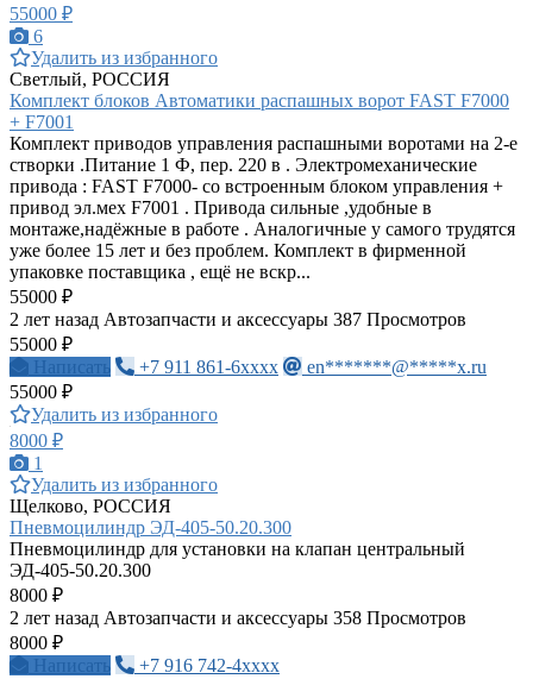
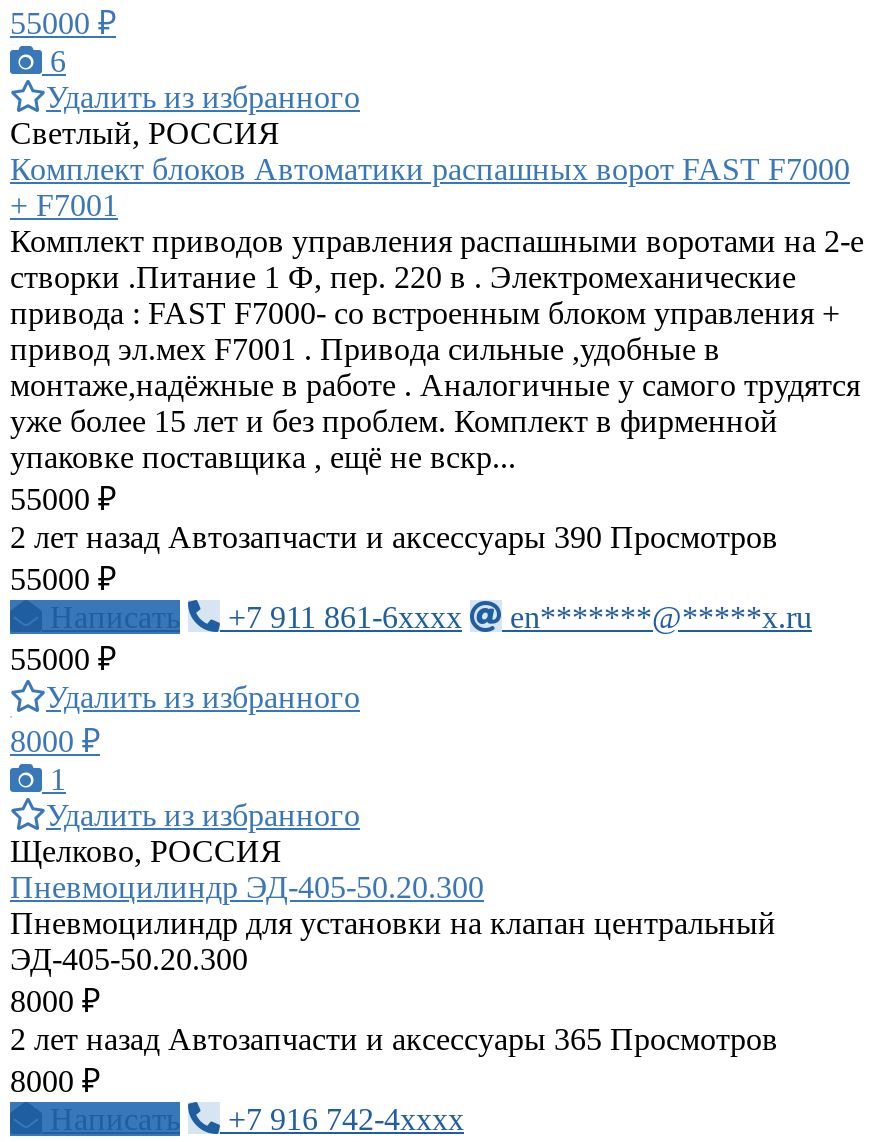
- 2 лет назад Автозапчасти и аксессуары 387 Просмотров
+ 2 лет назад Автозапчасти и аксессуары 390 Просмотров

- 2 лет назад Автозапчасти и аксессуары 358 Просмотров
+ 2 лет назад Автозапчасти и аксессуары 365 Просмотров
